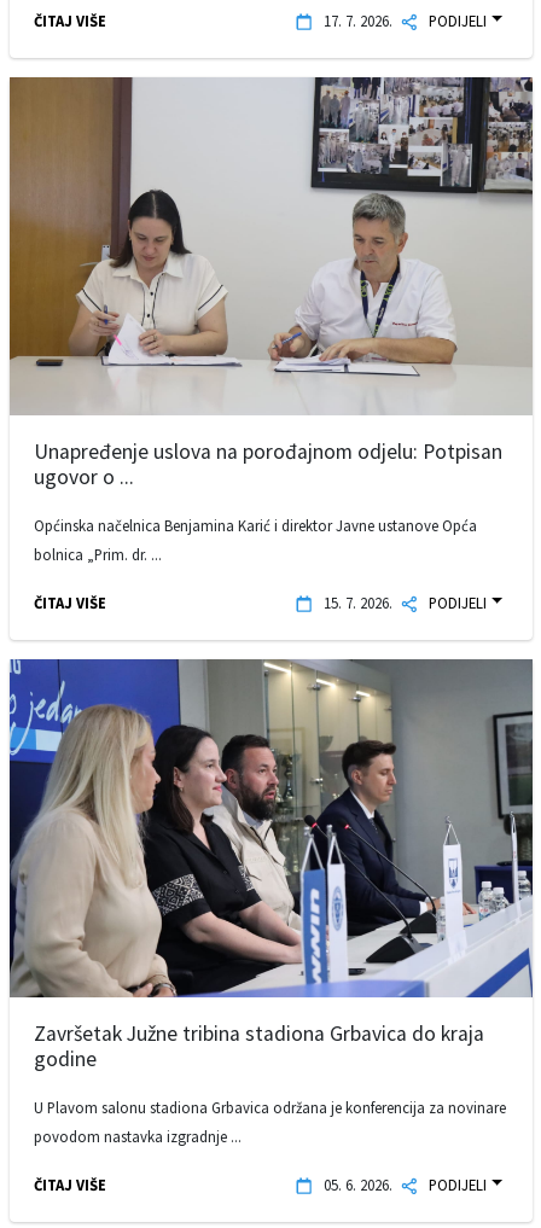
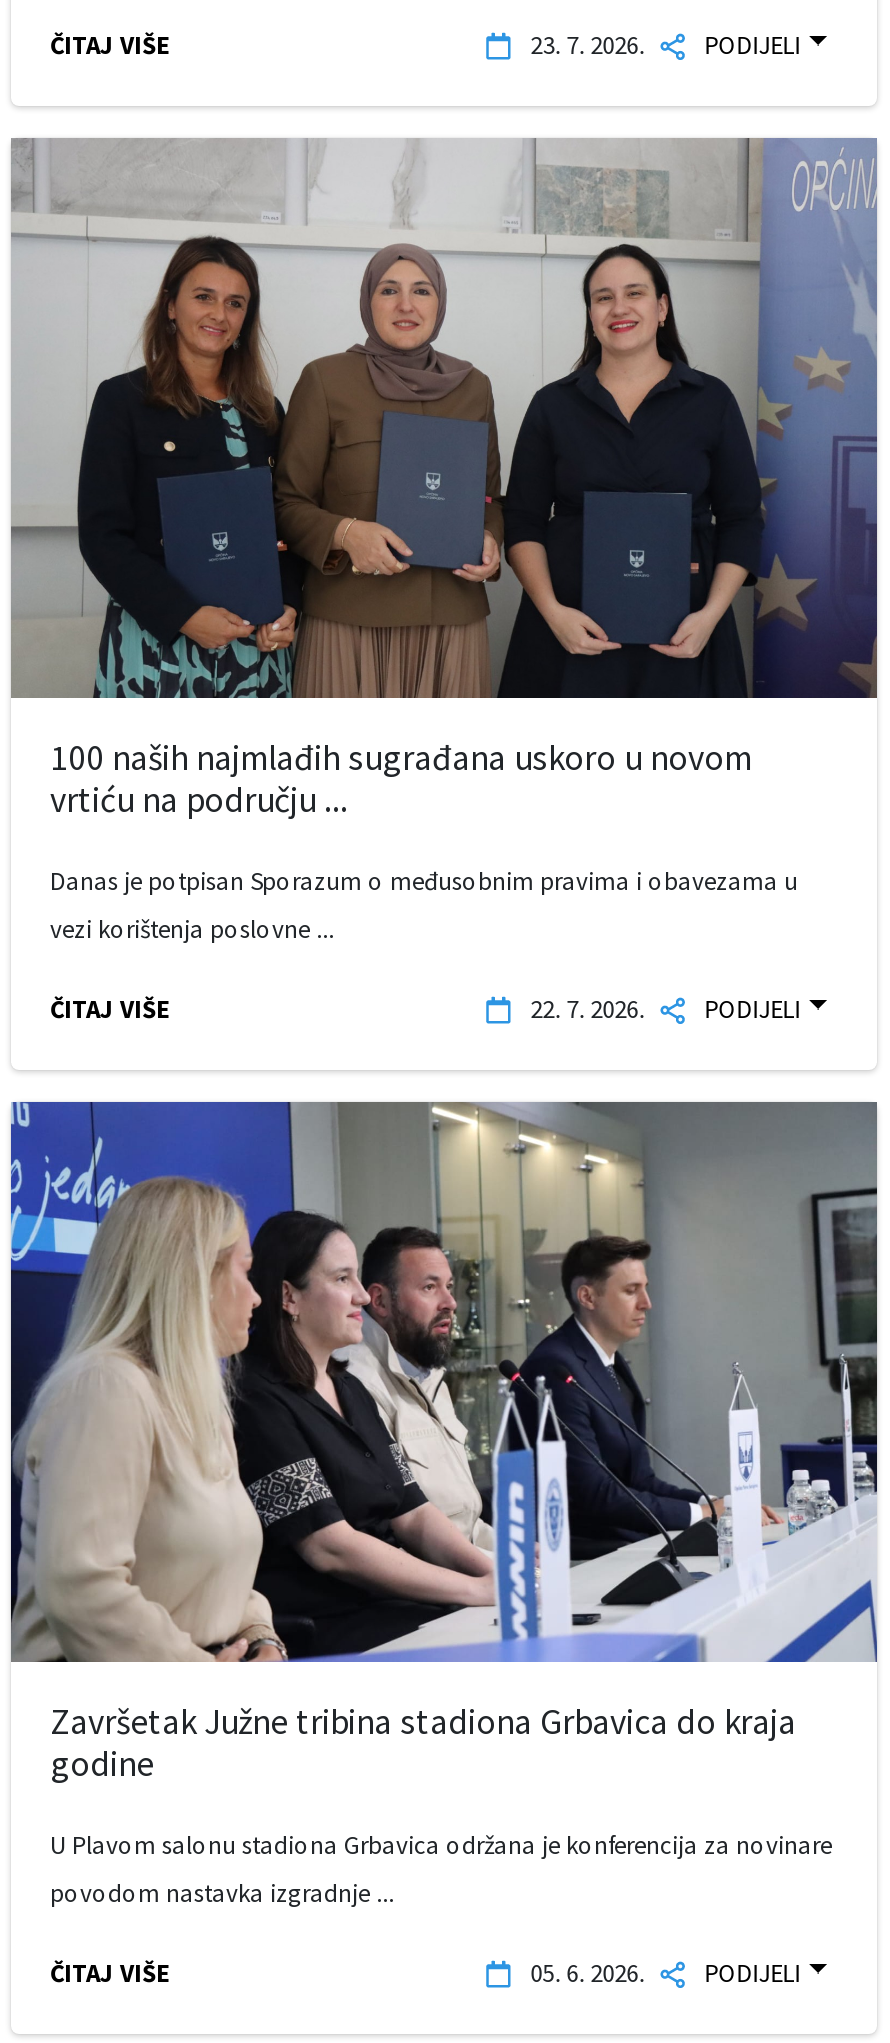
- 17. 7. 2026. PODIJELI
+ 23. 7. 2026. PODIJELI

- [image]
- Unapređenje uslova na porođajnom odjelu: Potpisan
- ugovor o ...
+ [image]
+ 100 naših najmlađih sugrađana uskoro u novom
+ vrtiću na području ...

- Općinska načelnica Benjamina Karić i direktor Javne ustanove Opća
+ Danas je potpisan Sporazum o međusobnim pravima i obavezama u

- bolnica „Prim. dr. ...
+ vezi korištenja poslovne ...

- 15. 7. 2026. PODIJELI
+ 22. 7. 2026. PODIJELI
